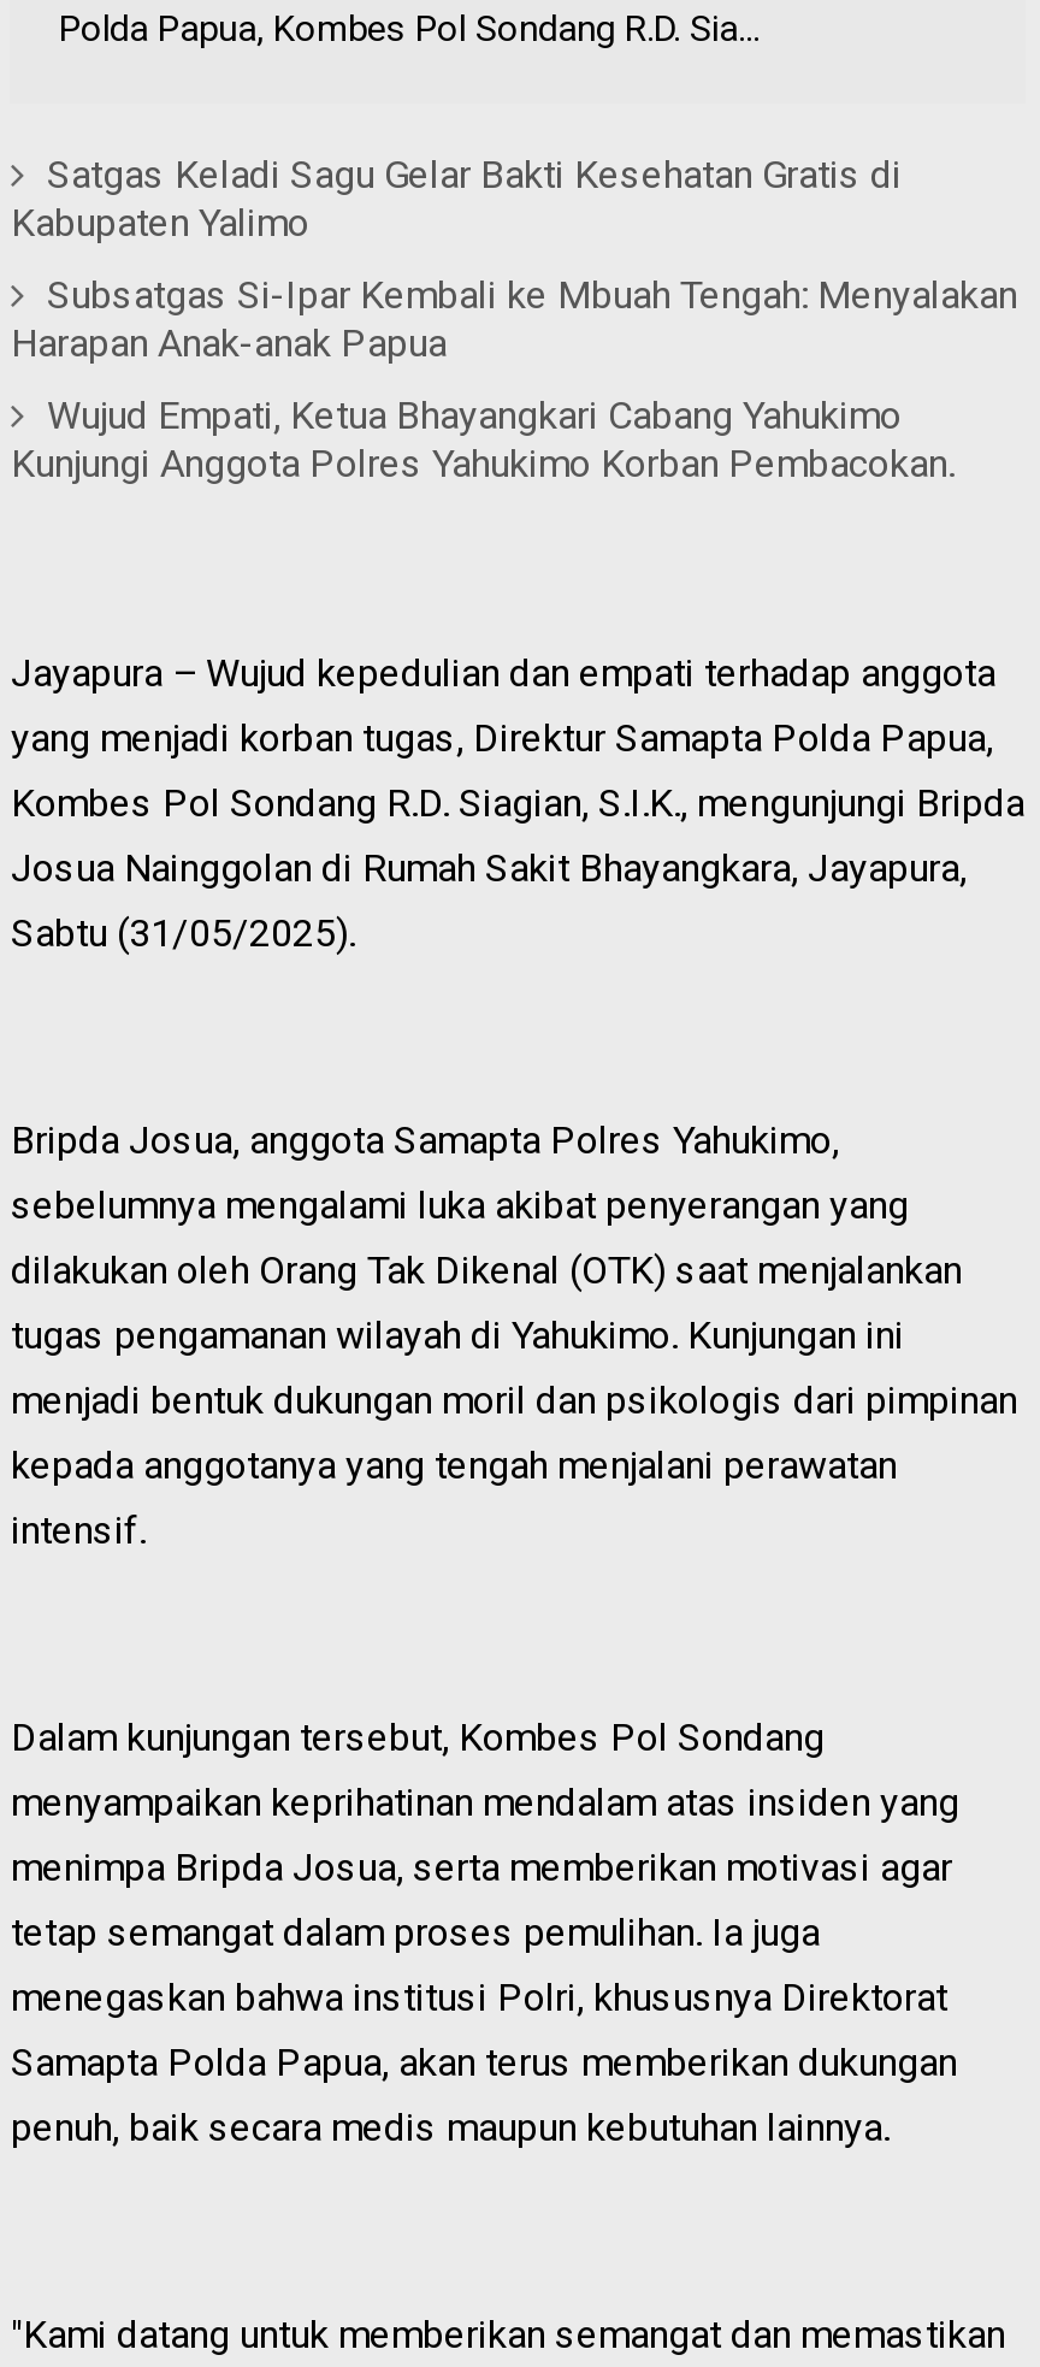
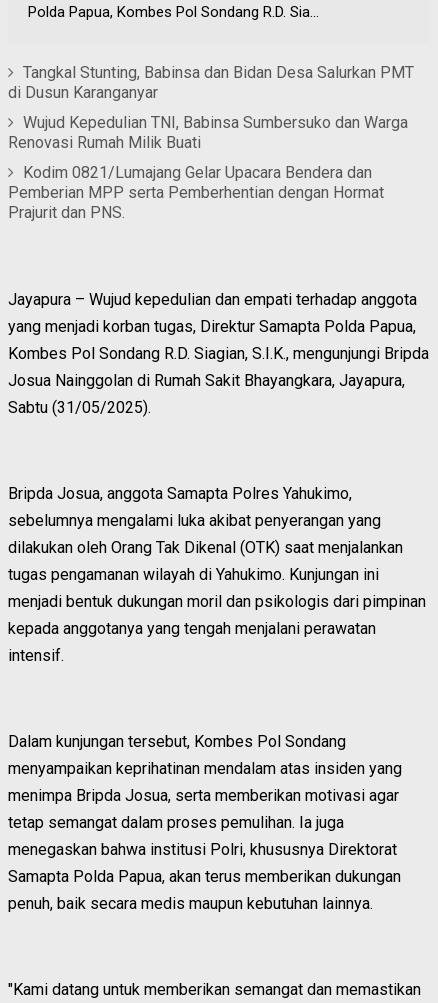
- Satgas Keladi Sagu Gelar Bakti Kesehatan Gratis di
- Kabupaten Yalimo
+ Tangkal Stunting, Babinsa dan Bidan Desa Salurkan PMT
+ di Dusun Karanganyar

- Subsatgas Si-Ipar Kembali ke Mbuah Tengah: Menyalakan
- Harapan Anak-anak Papua
+ Wujud Kepedulian TNI, Babinsa Sumbersuko dan Warga
+ Renovasi Rumah Milik Buati

- Wujud Empati, Ketua Bhayangkari Cabang Yahukimo
- Kunjungi Anggota Polres Yahukimo Korban Pembacokan.
+ Kodim 0821/Lumajang Gelar Upacara Bendera dan
+ Pemberian MPP serta Pemberhentian dengan Hormat
+ Prajurit dan PNS.
